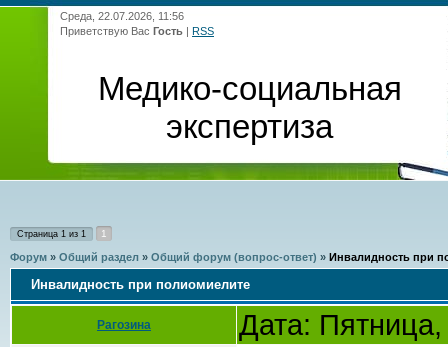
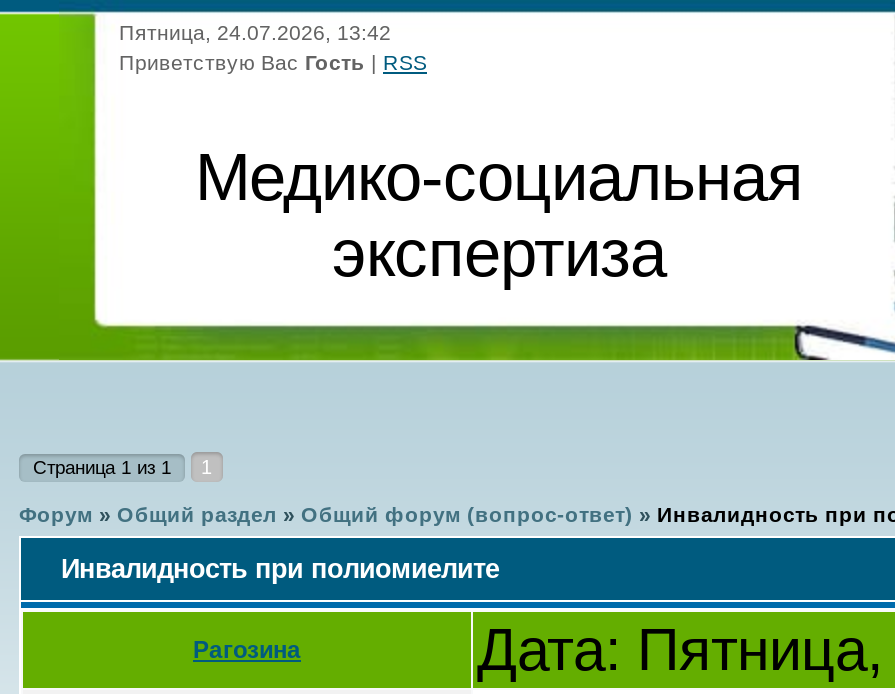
- Среда, 22.07.2026, 11:56
+ Пятница, 24.07.2026, 13:42
